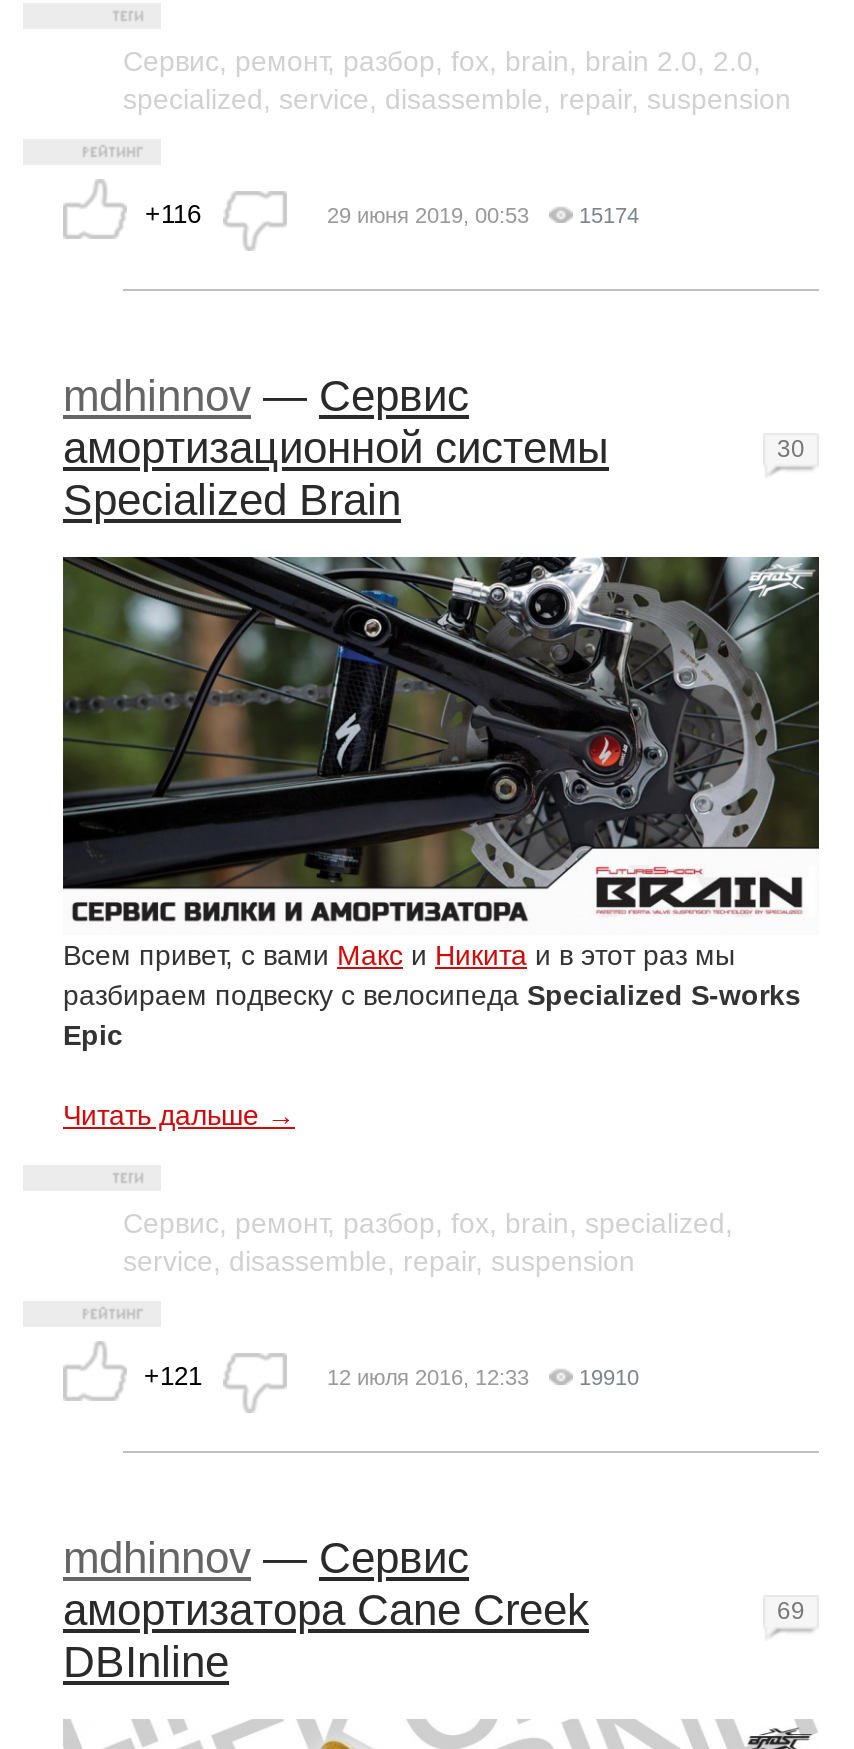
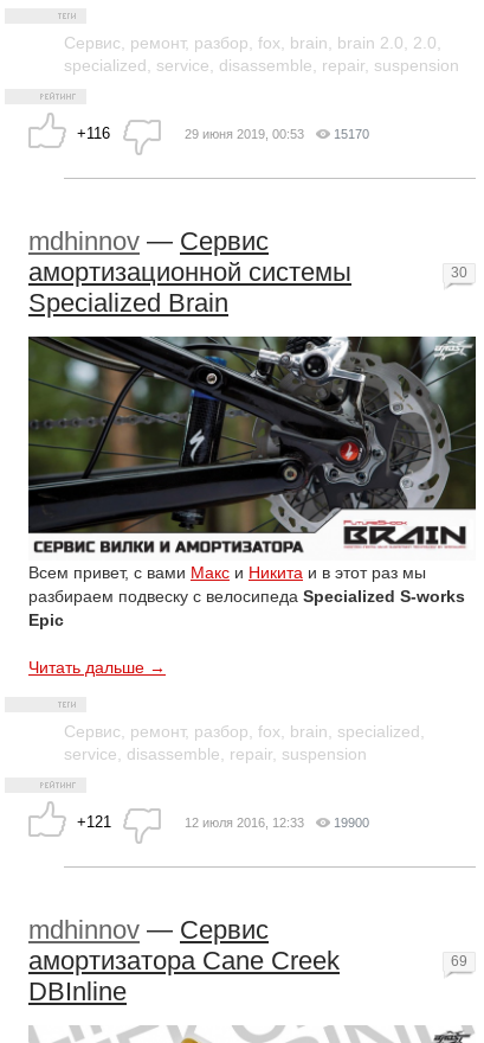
- 15174
+ 15170

- 19910
+ 19900
